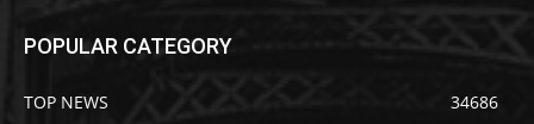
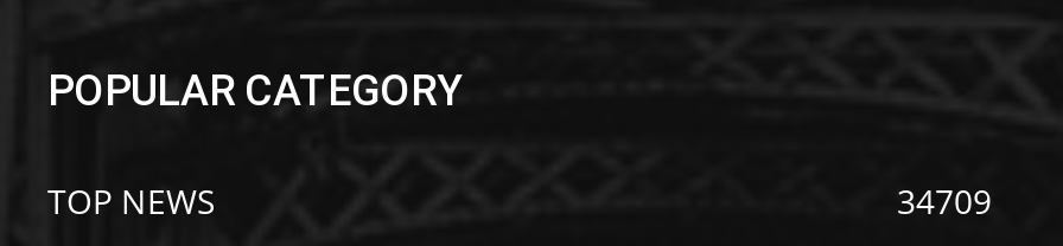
- 34686
+ 34709
